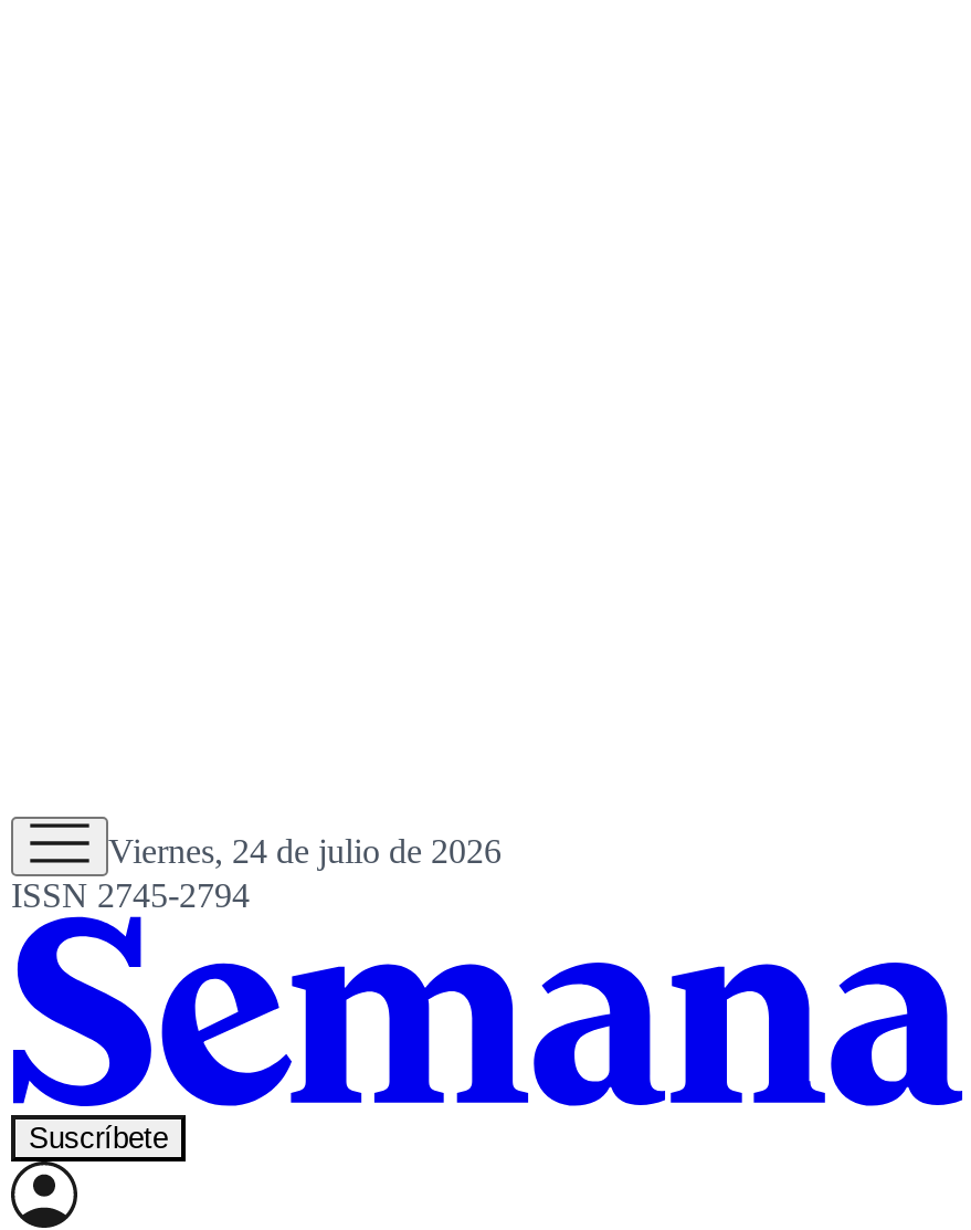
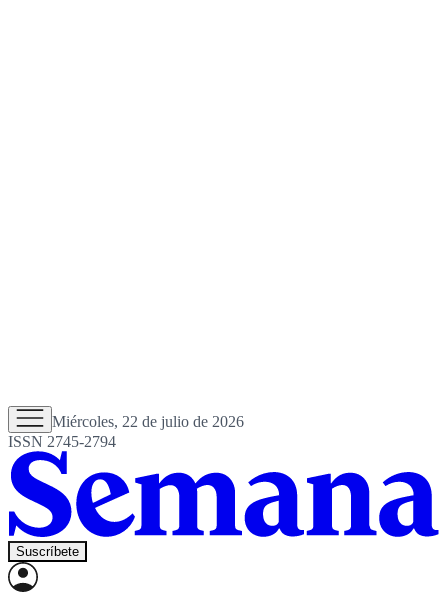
- Viernes, 24 de julio de 2026
+ Miércoles, 22 de julio de 2026
